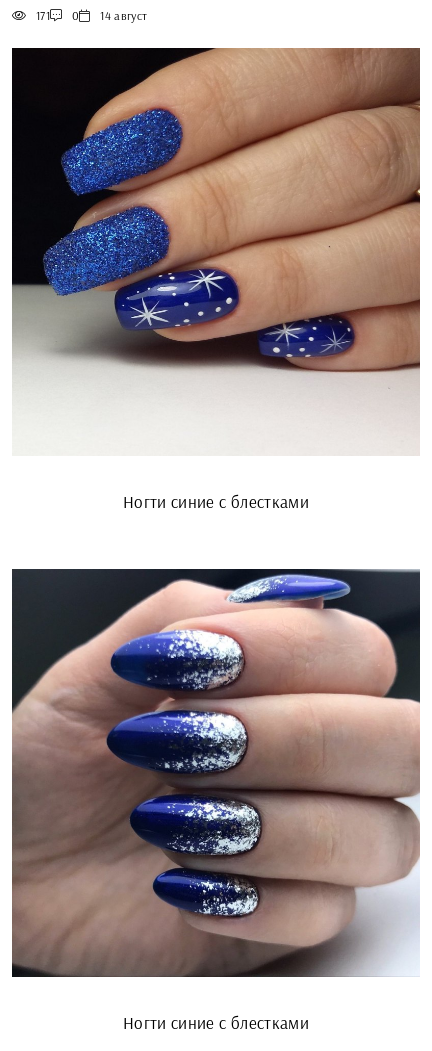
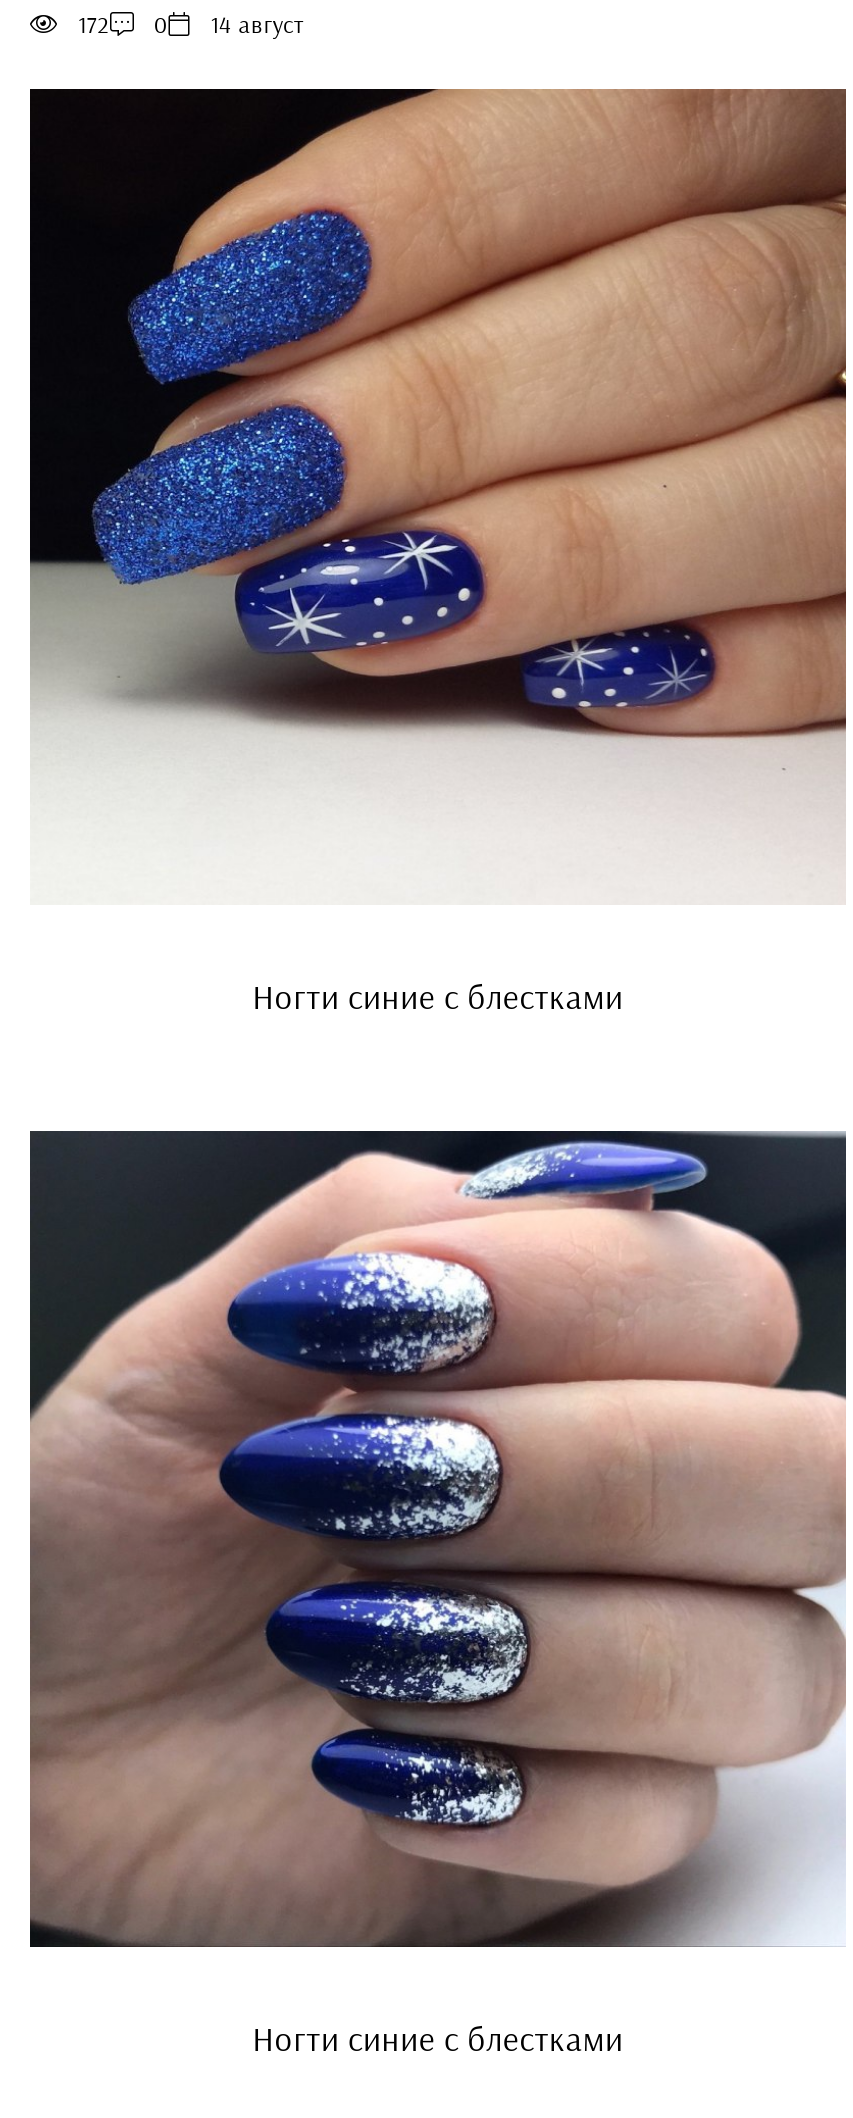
- 171 0 14 август
+ 172 0 14 август
